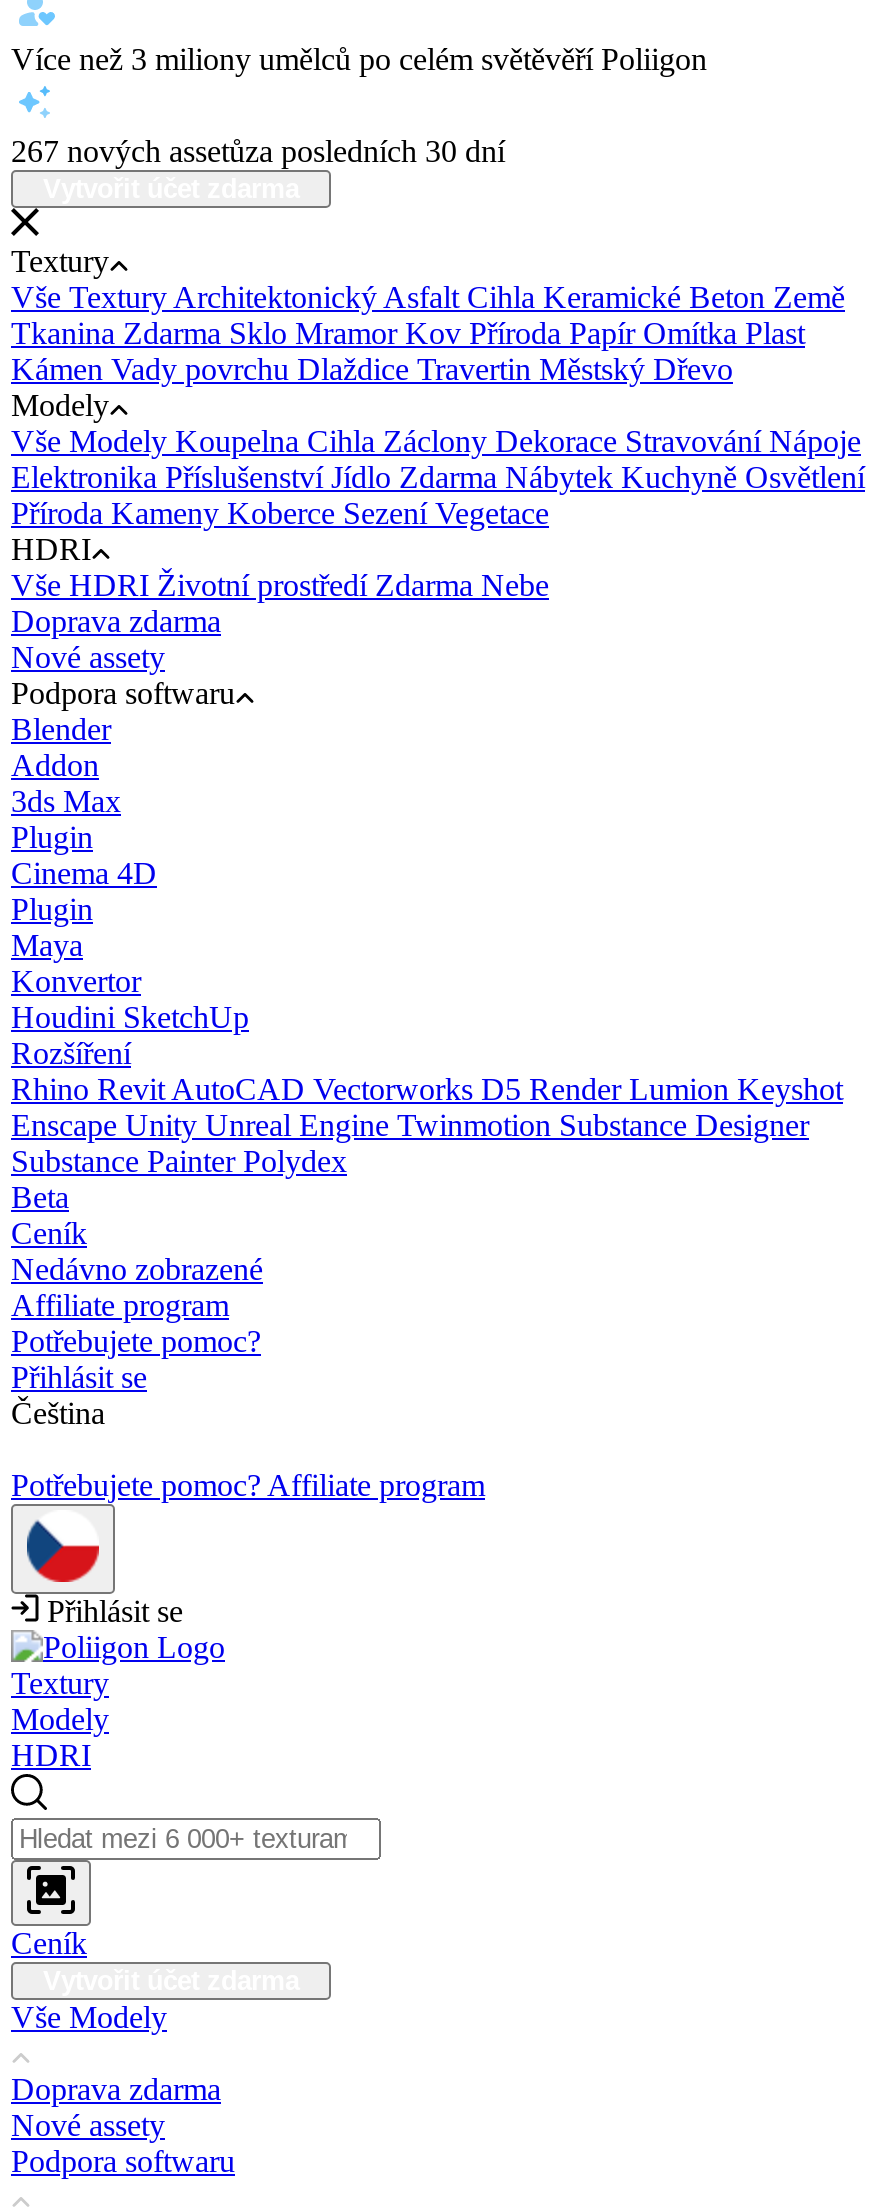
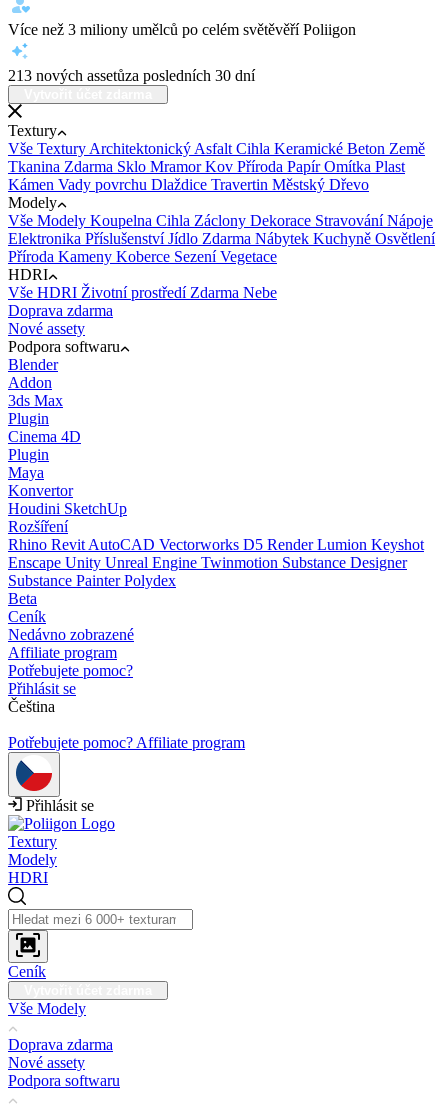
- 267 nových assetůza posledních 30 dní
+ 213 nových assetůza posledních 30 dní
